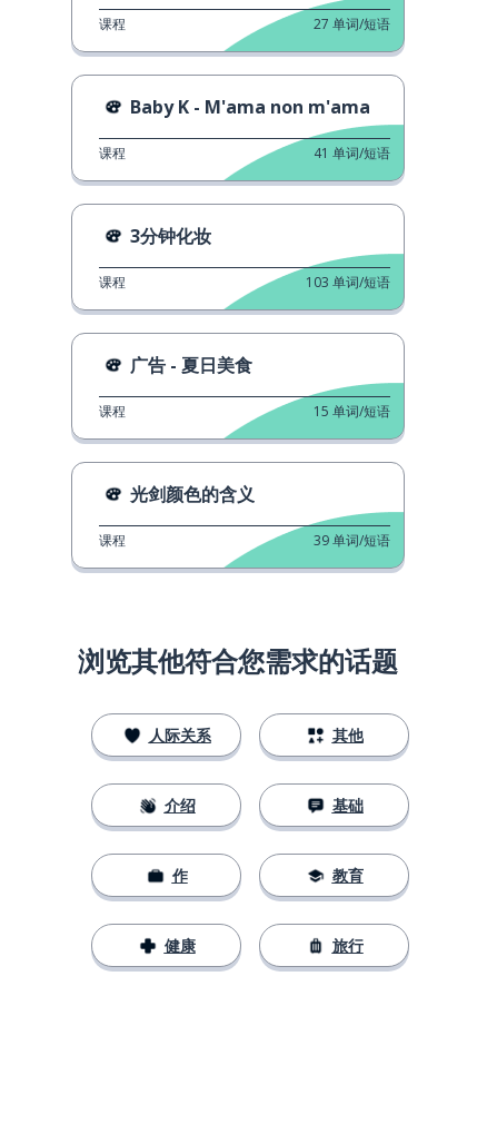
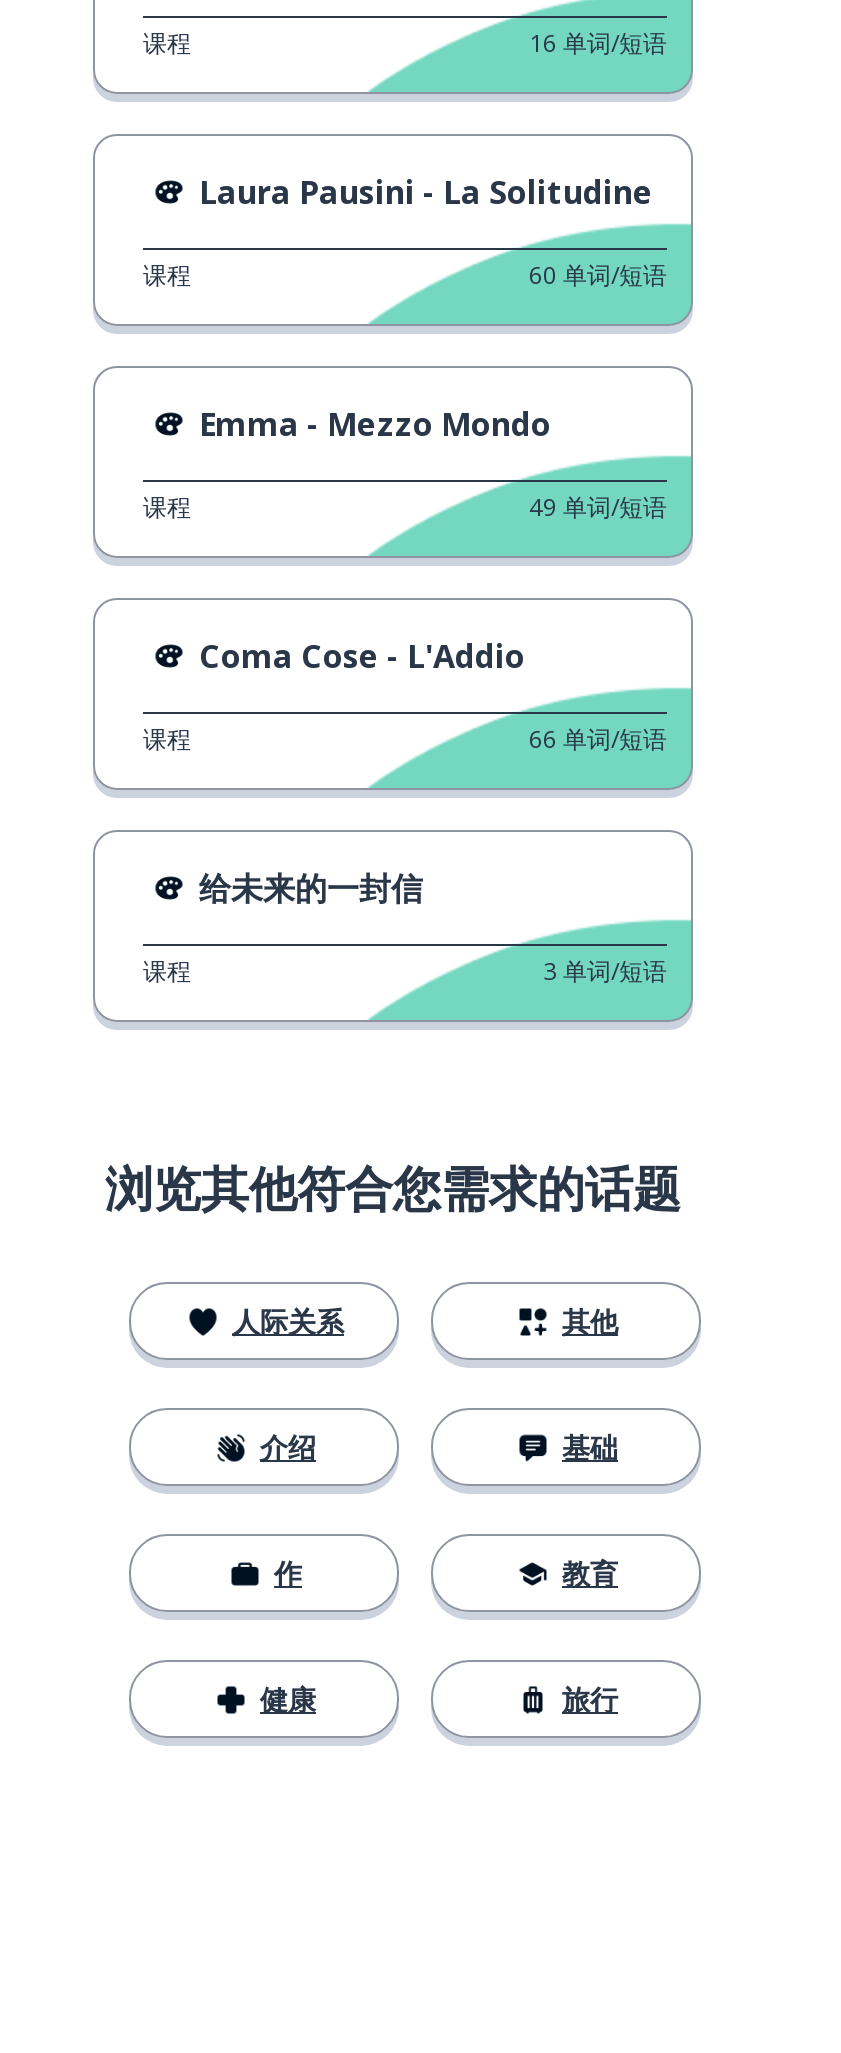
- 27 单词/短语
+ 16 单词/短语

- Baby K - M'ama non m'ama
+ Laura Pausini - La Solitudine

- 41 单词/短语
+ 60 单词/短语

- 3分钟化妆
+ Emma - Mezzo Mondo

- 103 单词/短语
+ 49 单词/短语

- 广告 - 夏日美食
+ Coma Cose - L'Addio

- 15 单词/短语
+ 66 单词/短语

- 光剑颜色的含义
+ 给未来的一封信

- 39 单词/短语
+ 3 单词/短语
